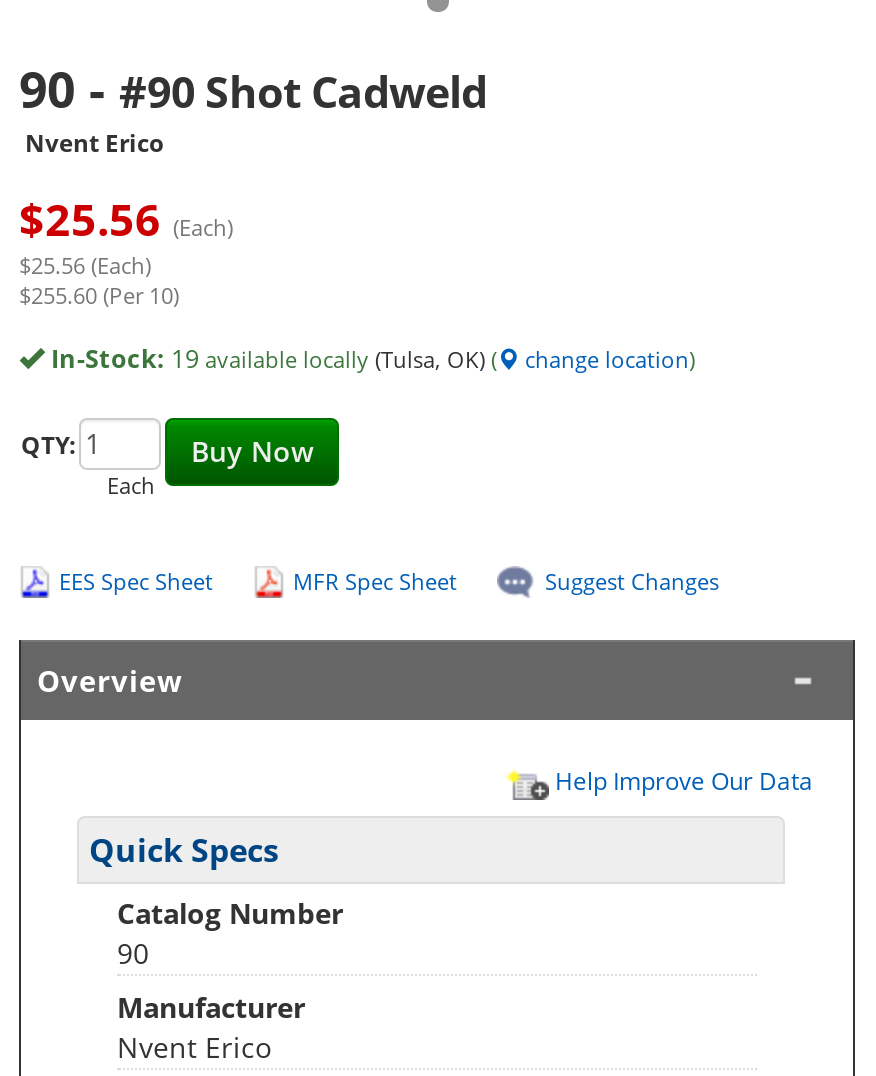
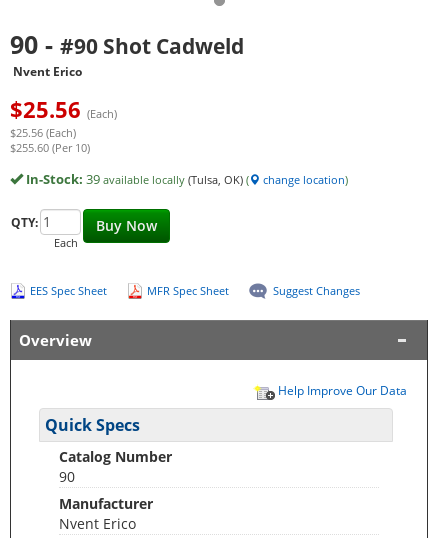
- In-Stock: 19 available locally (Tulsa, OK) (
+ In-Stock: 39 available locally (Tulsa, OK) (
